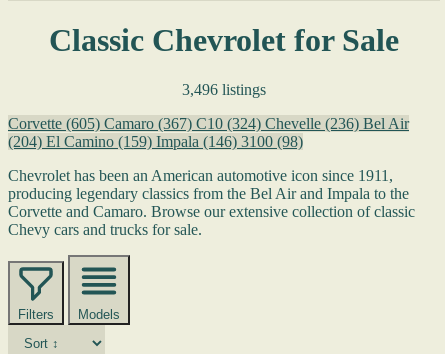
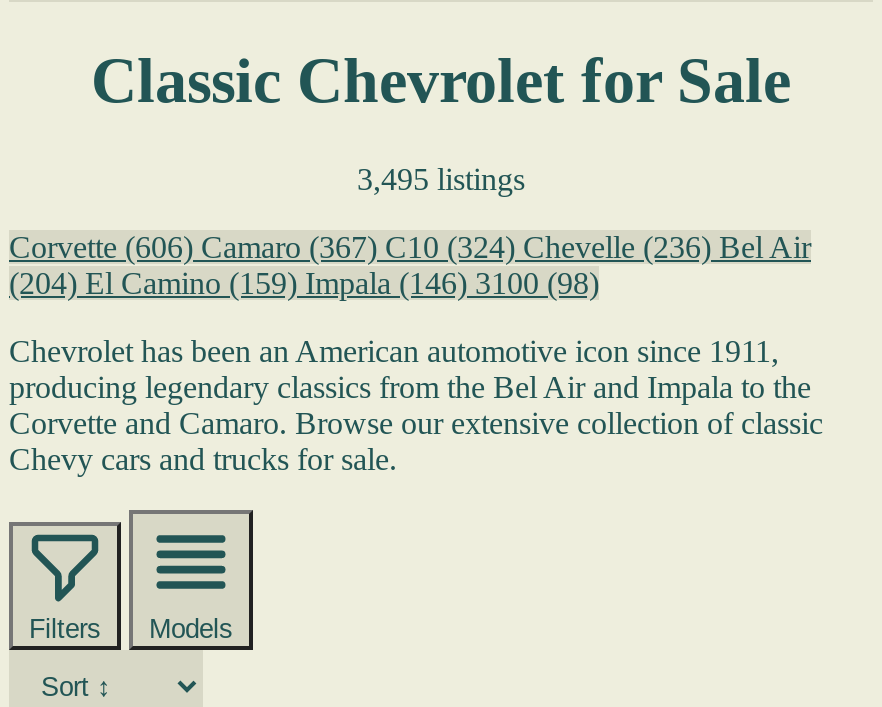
- 3,496 listings
+ 3,495 listings

- Corvette (605) Camaro (367) C10 (324) Chevelle (236) Bel Air
+ Corvette (606) Camaro (367) C10 (324) Chevelle (236) Bel Air
